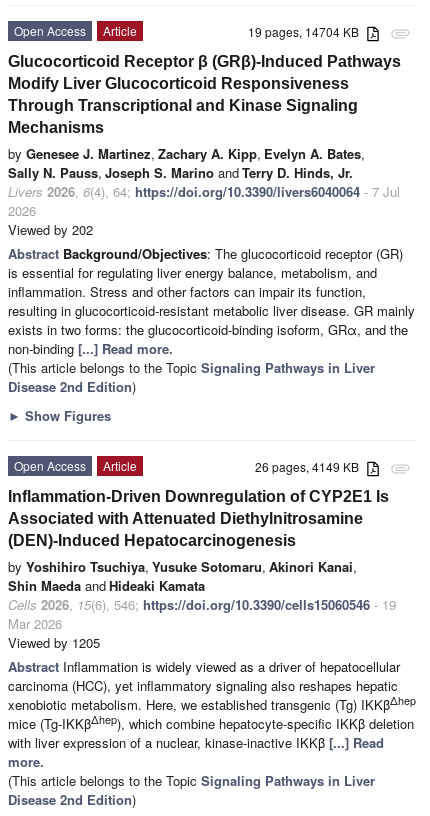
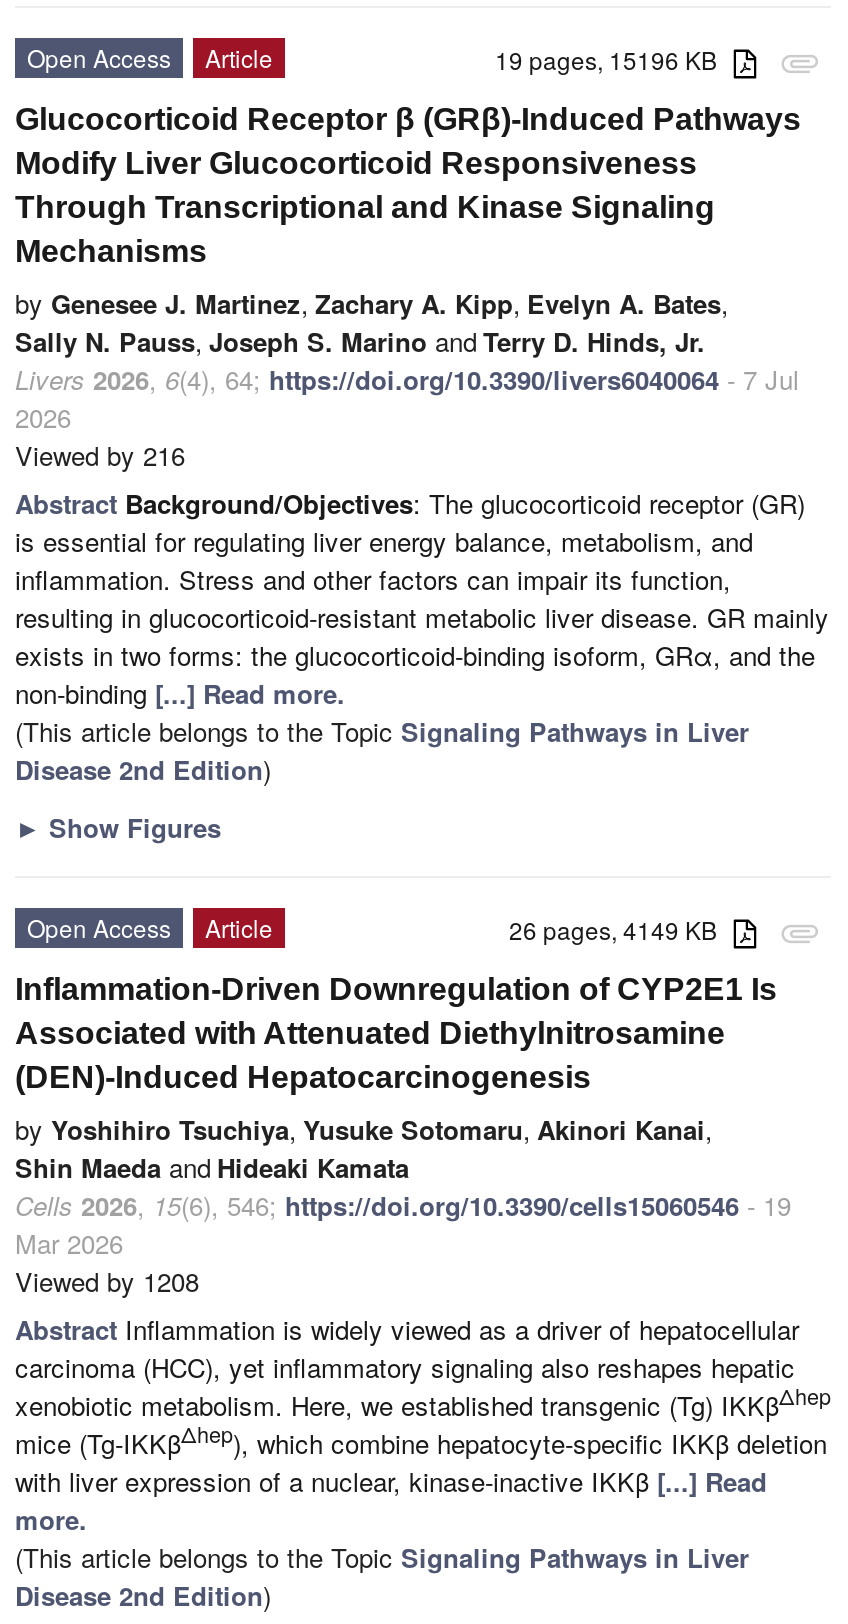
- 19 pages, 14704 KB
+ 19 pages, 15196 KB

- Viewed by 202
+ Viewed by 216

- Viewed by 1205
+ Viewed by 1208
